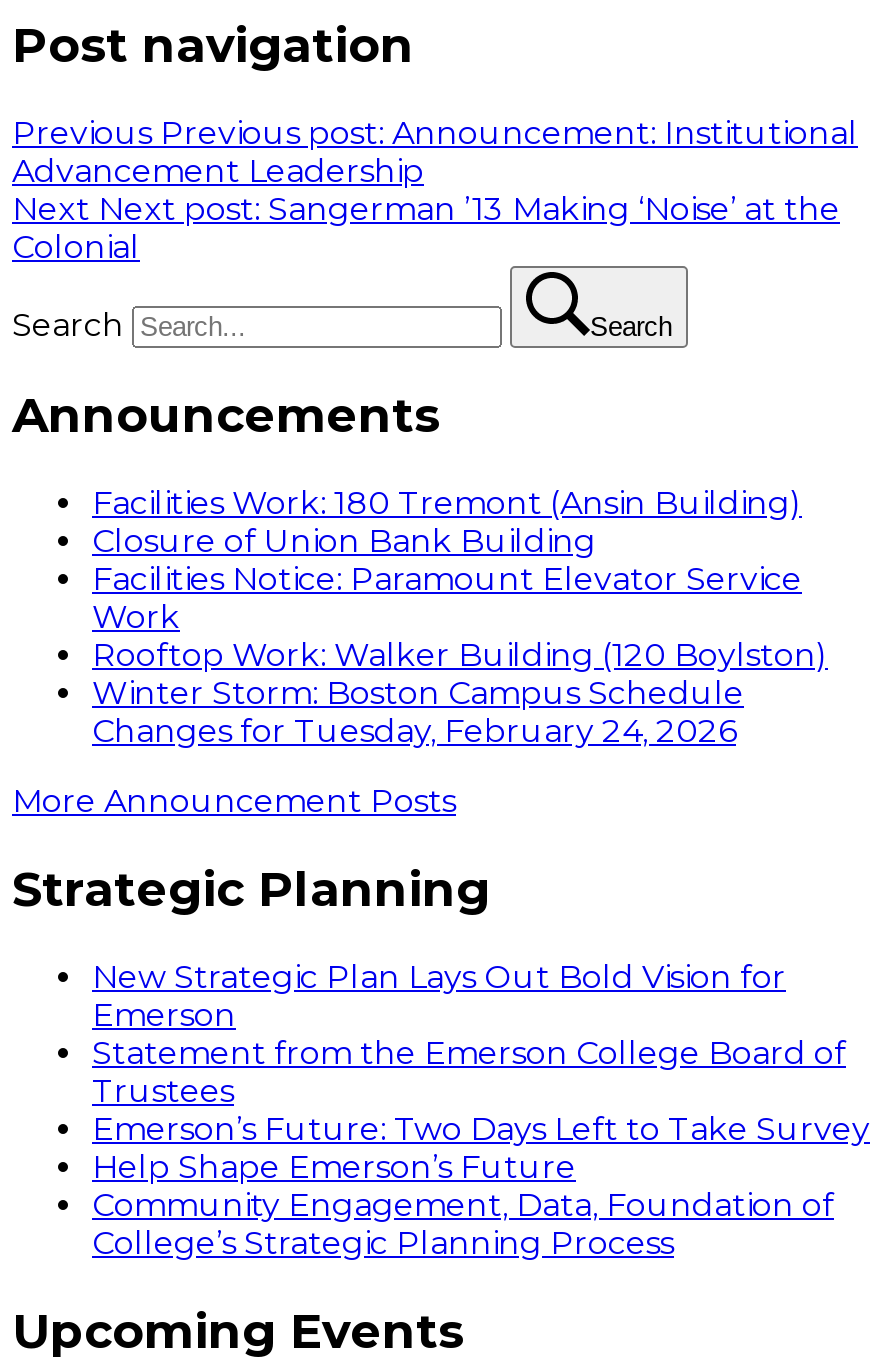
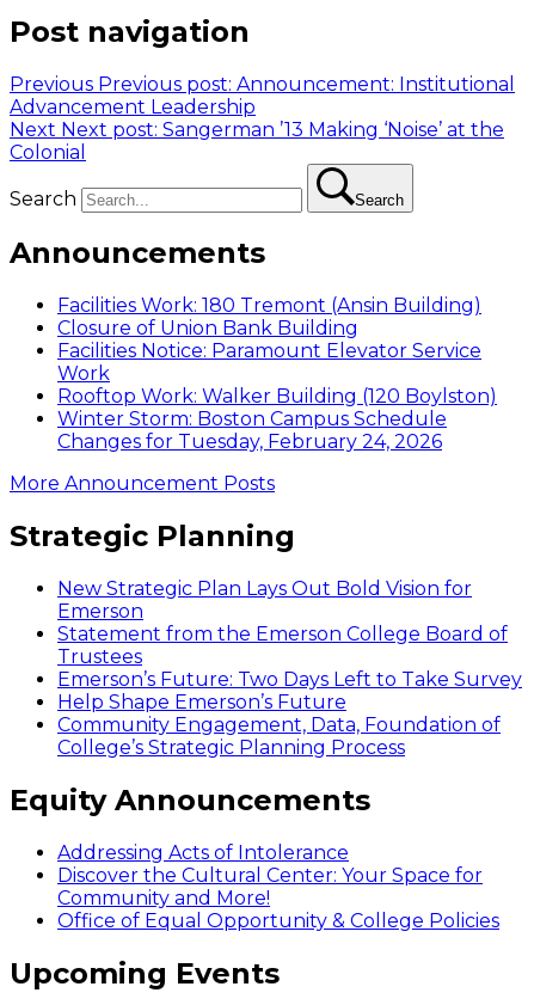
+ Equity Announcements
+ Addressing Acts of Intolerance
+ Discover the Cultural Center: Your Space for
+ Community and More!
+ Office of Equal Opportunity & College Policies
